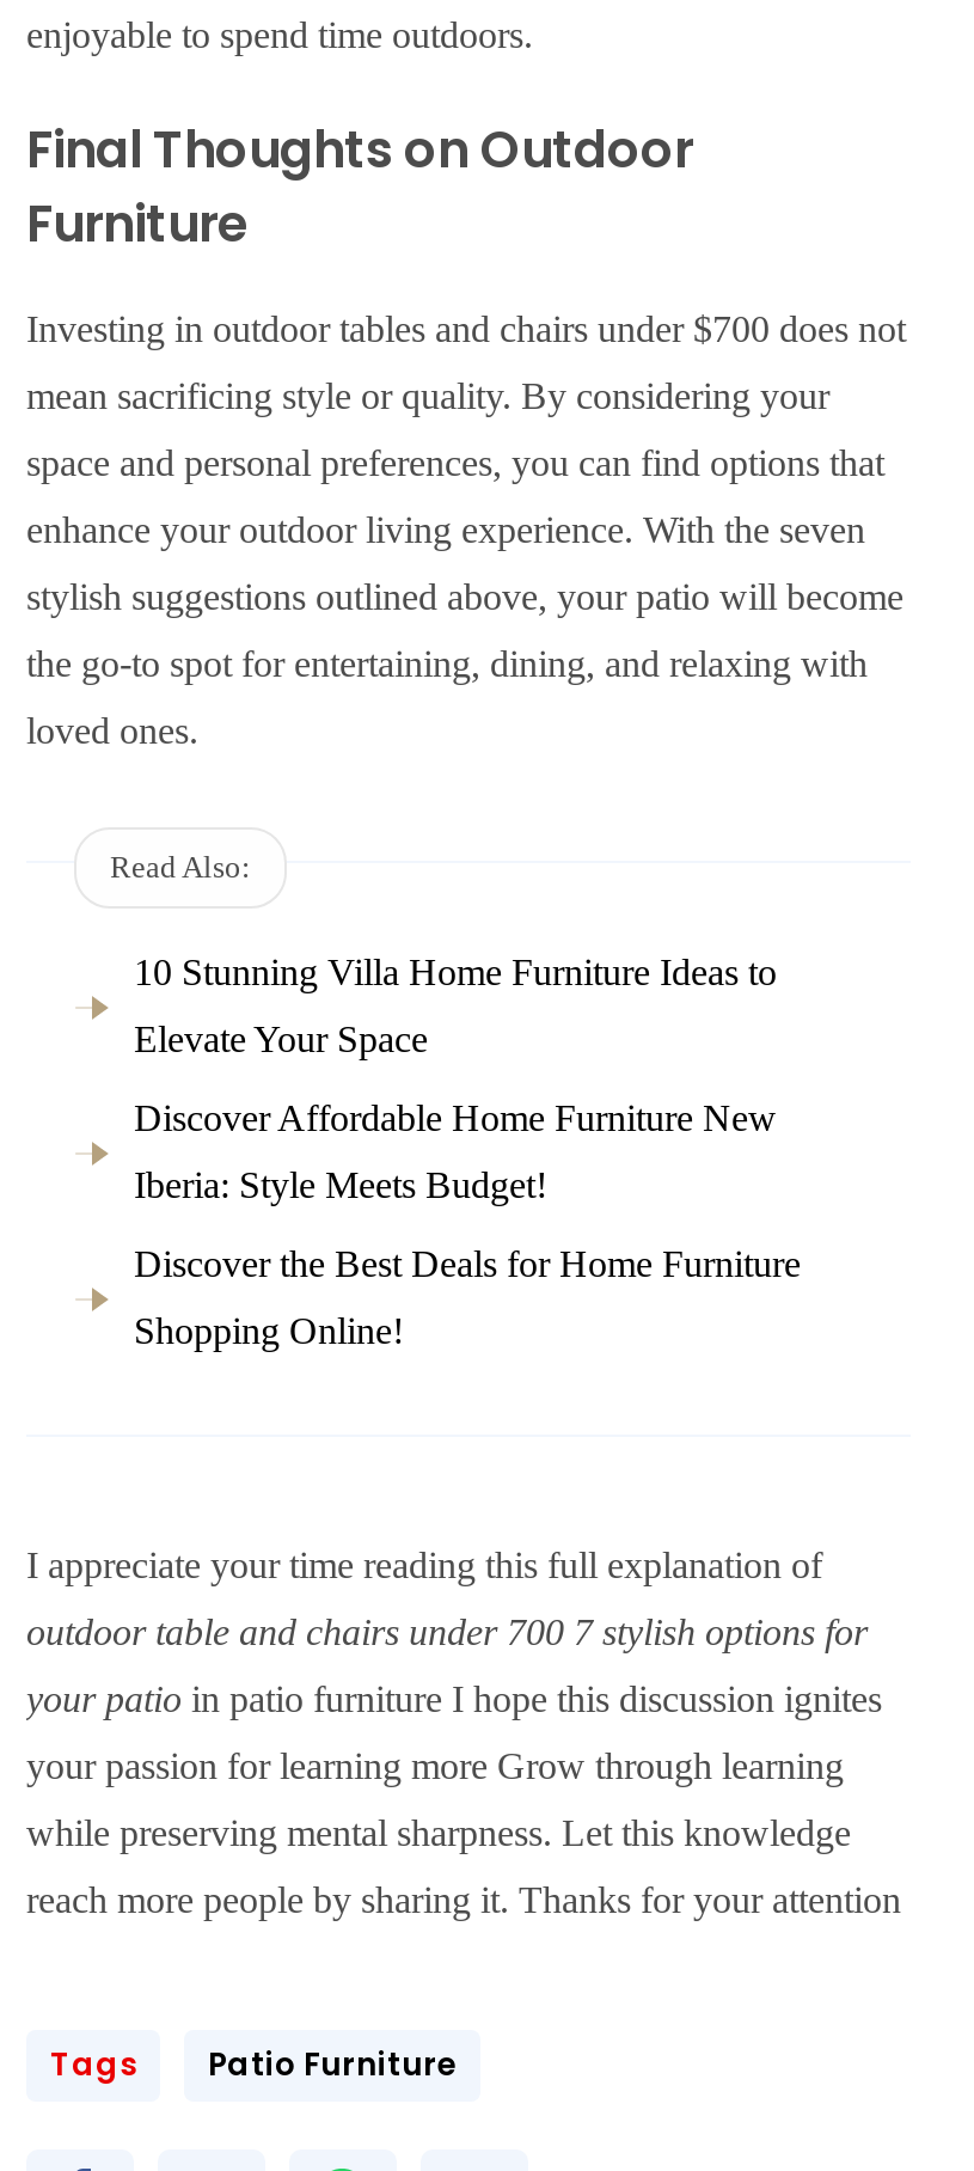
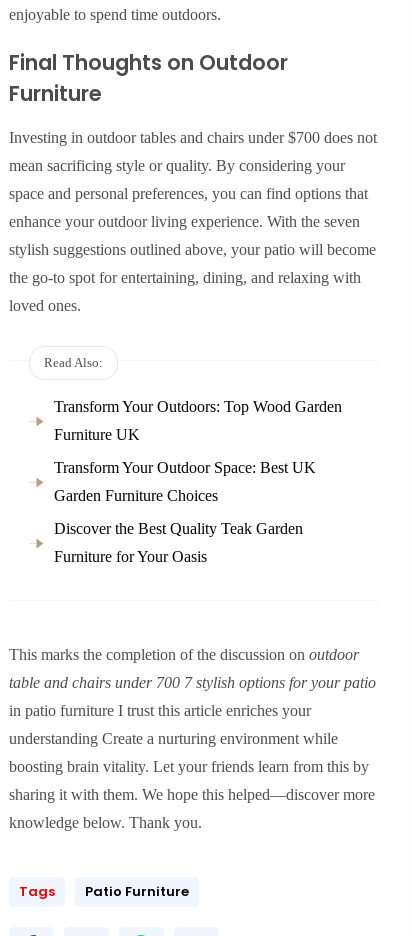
- 10 Stunning Villa Home Furniture Ideas to
- Elevate Your Space
- Discover Affordable Home Furniture New
- Iberia: Style Meets Budget!
- Discover the Best Deals for Home Furniture
- Shopping Online!
+ Transform Your Outdoors: Top Wood Garden
+ Furniture UK
+ Transform Your Outdoor Space: Best UK
+ Garden Furniture Choices
+ Discover the Best Quality Teak Garden
+ Furniture for Your Oasis

- I appreciate your time reading this full explanation of
- outdoor table and chairs under 700 7 stylish options for
- your patio in patio furniture I hope this discussion ignites
- your passion for learning more Grow through learning
- while preserving mental sharpness. Let this knowledge
- reach more people by sharing it. Thanks for your attention
+ This marks the completion of the discussion on outdoor
+ table and chairs under 700 7 stylish options for your patio
+ in patio furniture I trust this article enriches your
+ understanding Create a nurturing environment while
+ boosting brain vitality. Let your friends learn from this by
+ sharing it with them. We hope this helped—discover more
+ knowledge below. Thank you.
